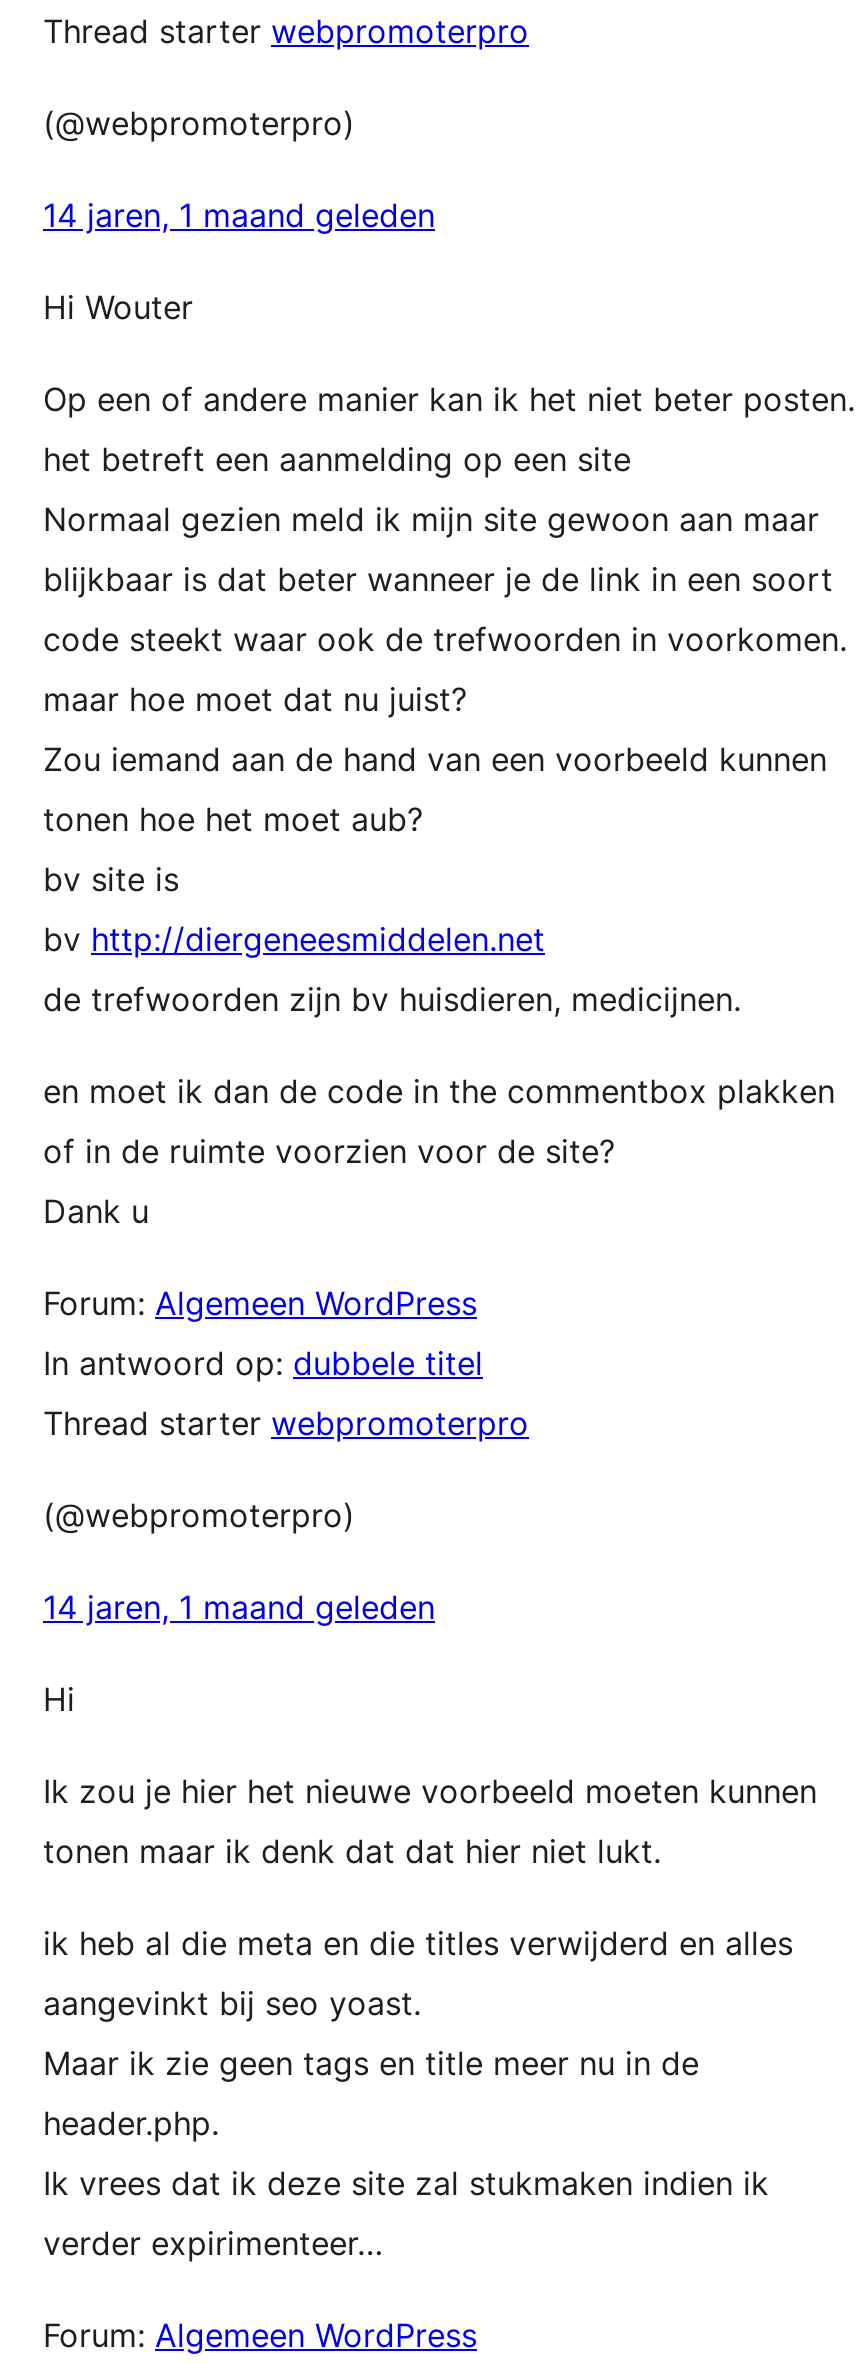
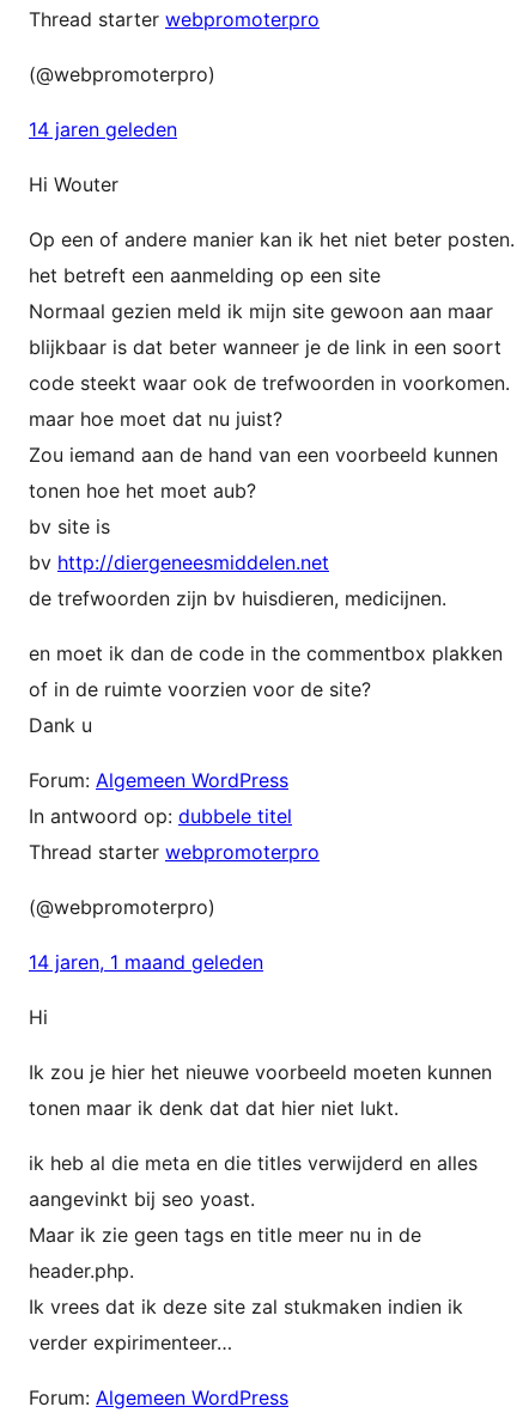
- 14 jaren, 1 maand geleden
+ 14 jaren geleden
